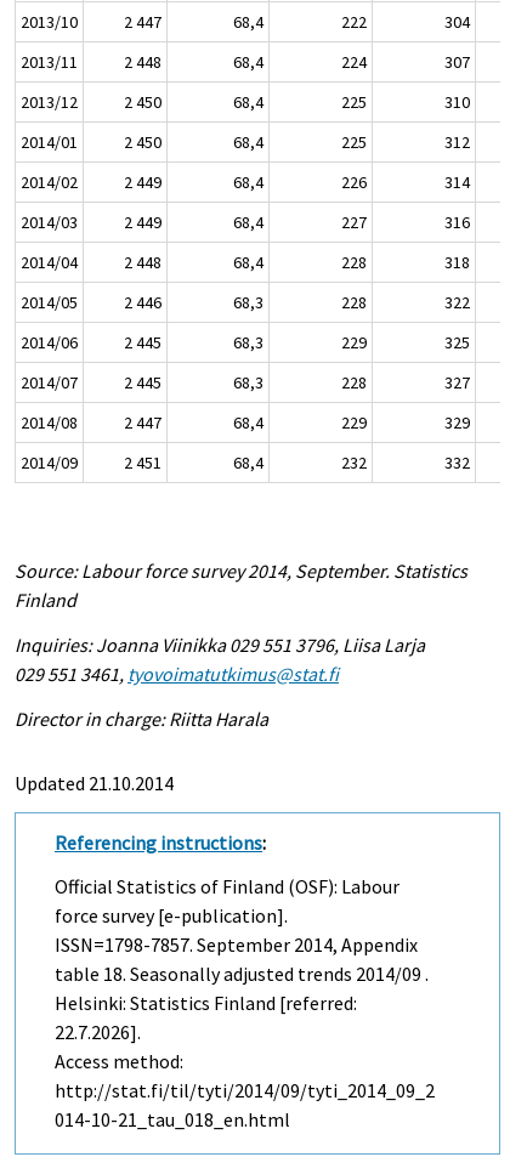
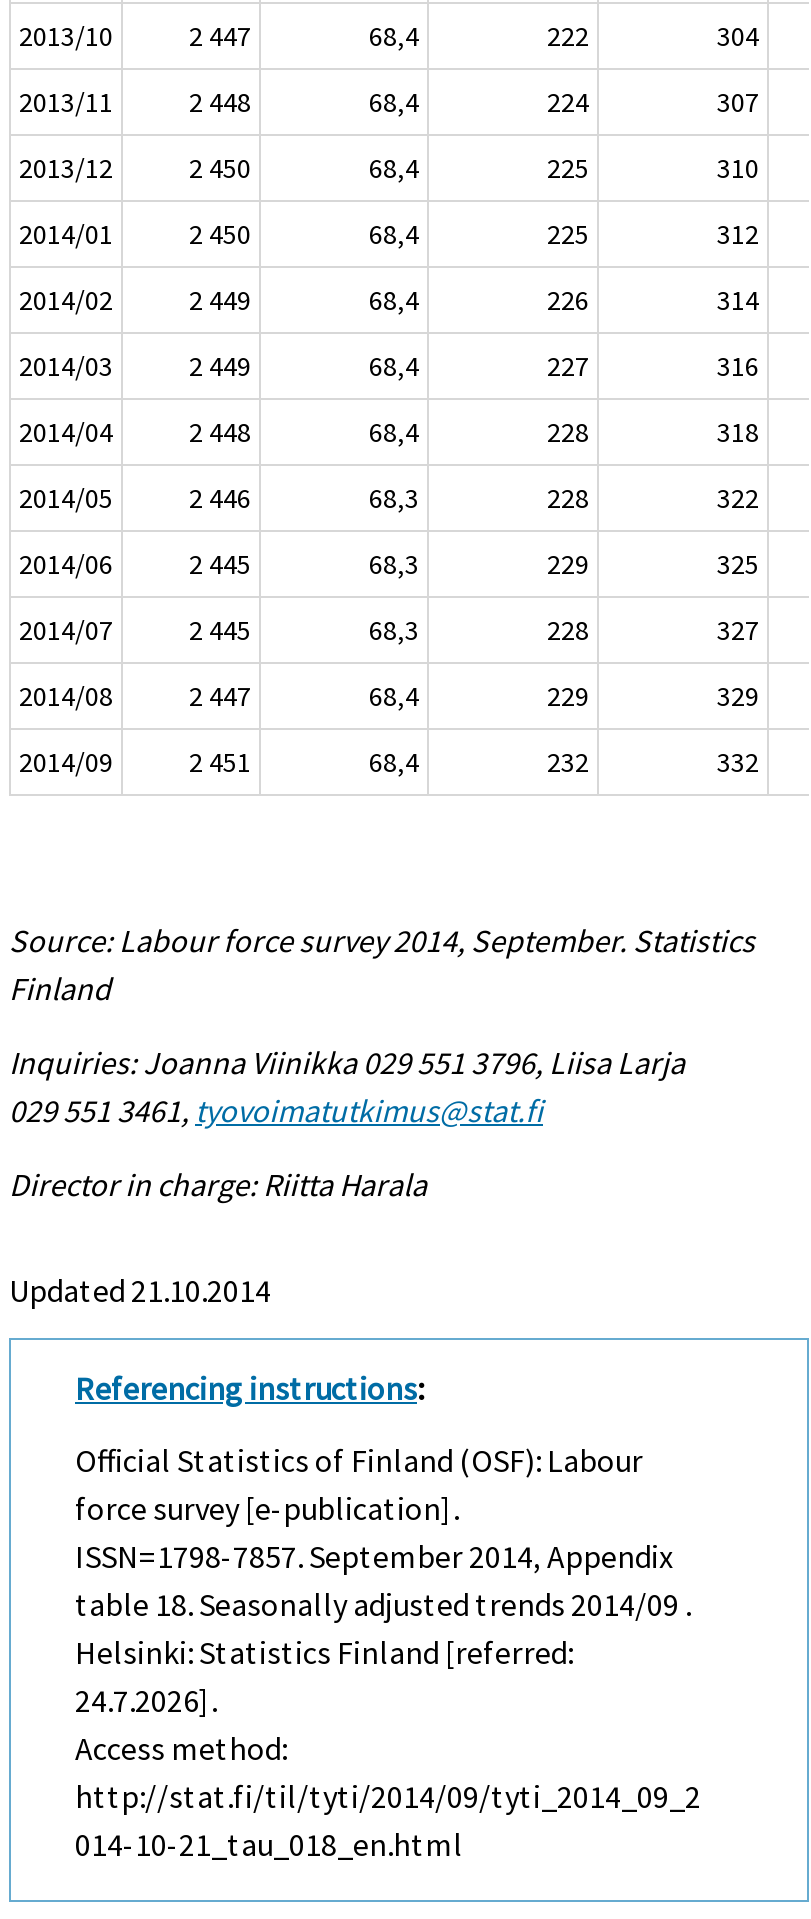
- 22.7.2026].
+ 24.7.2026].
